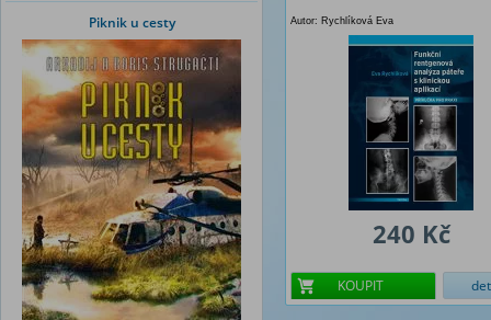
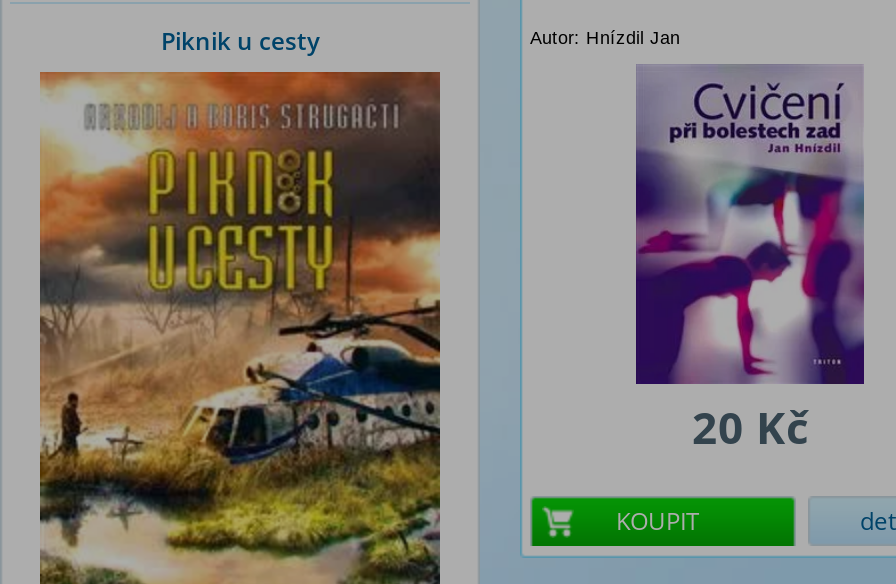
- Autor: Rychlíková Eva
+ Autor: Hnízdil Jan

- [image]
- 240 Kč
+ [image]
+ 20 Kč
